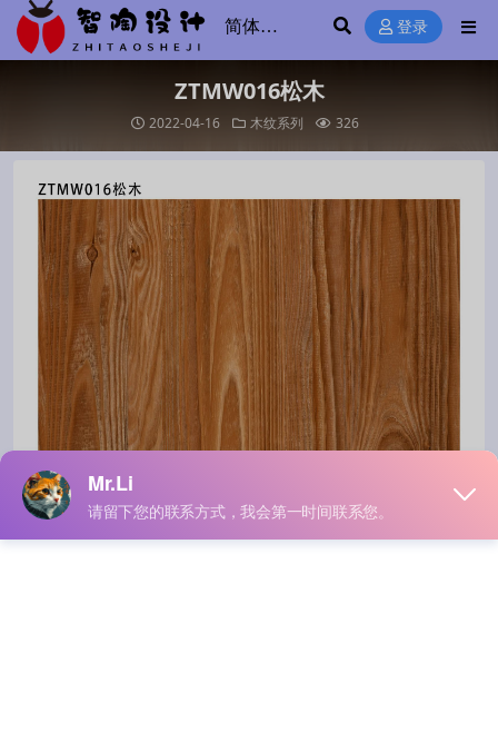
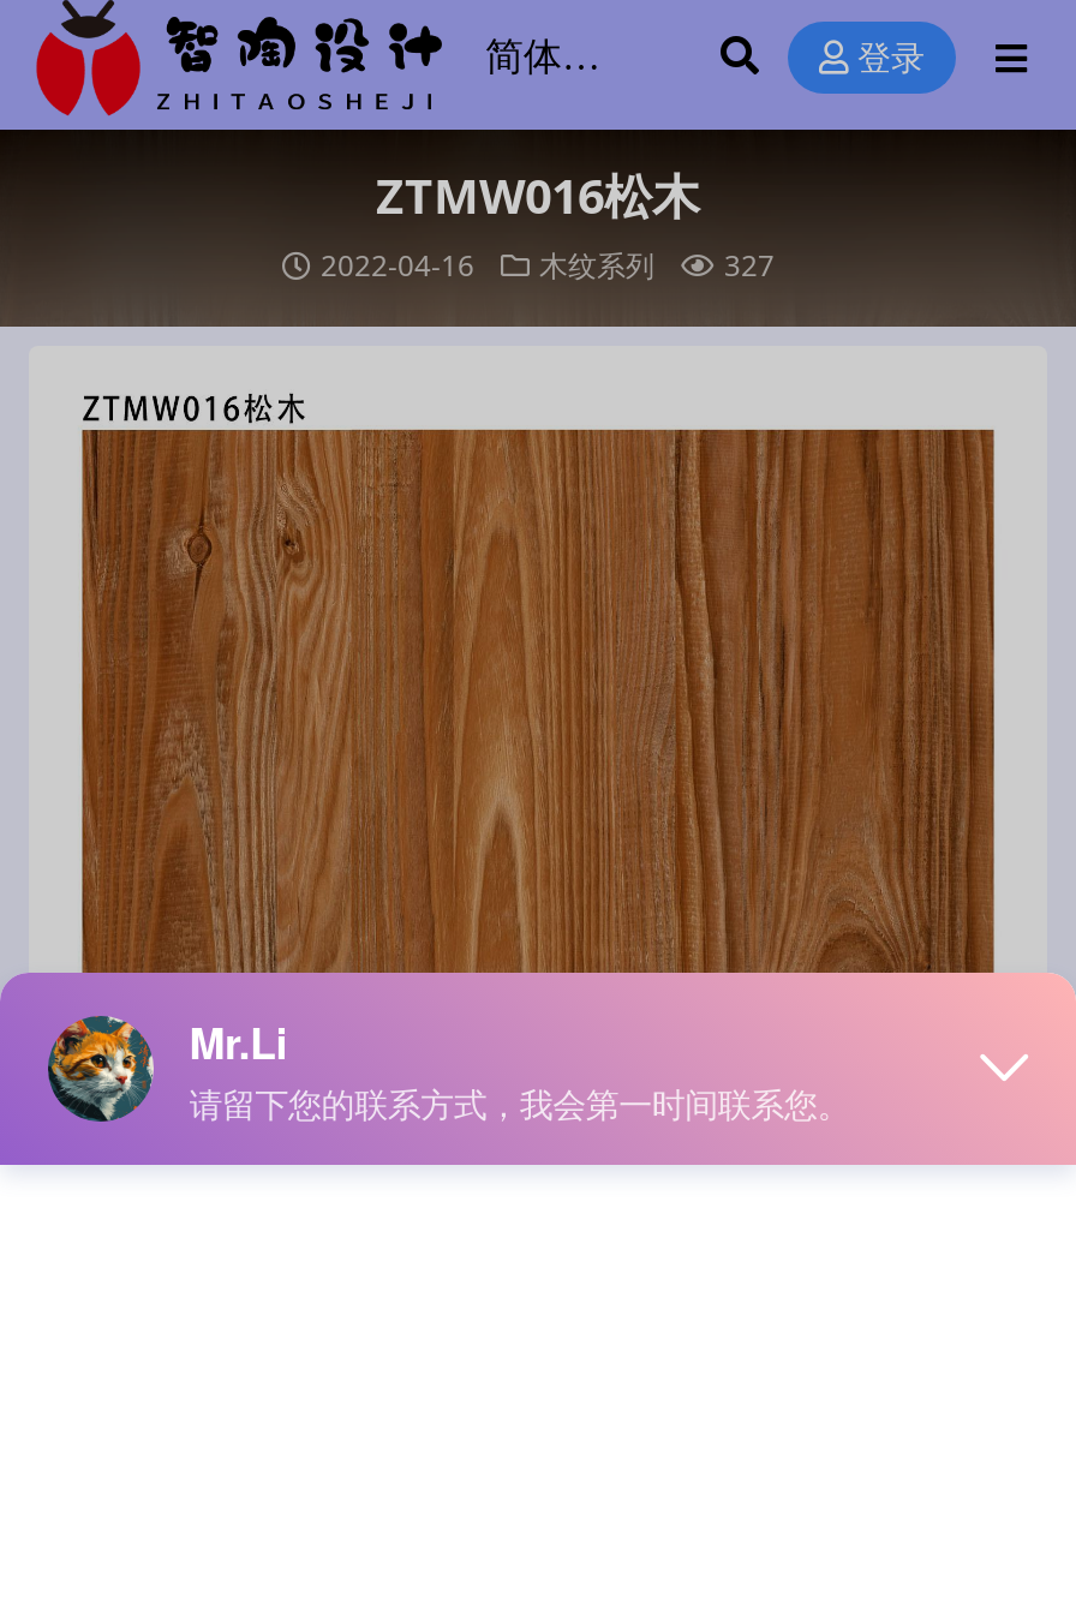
- 2022-04-16 木纹系列 326
+ 2022-04-16 木纹系列 327
